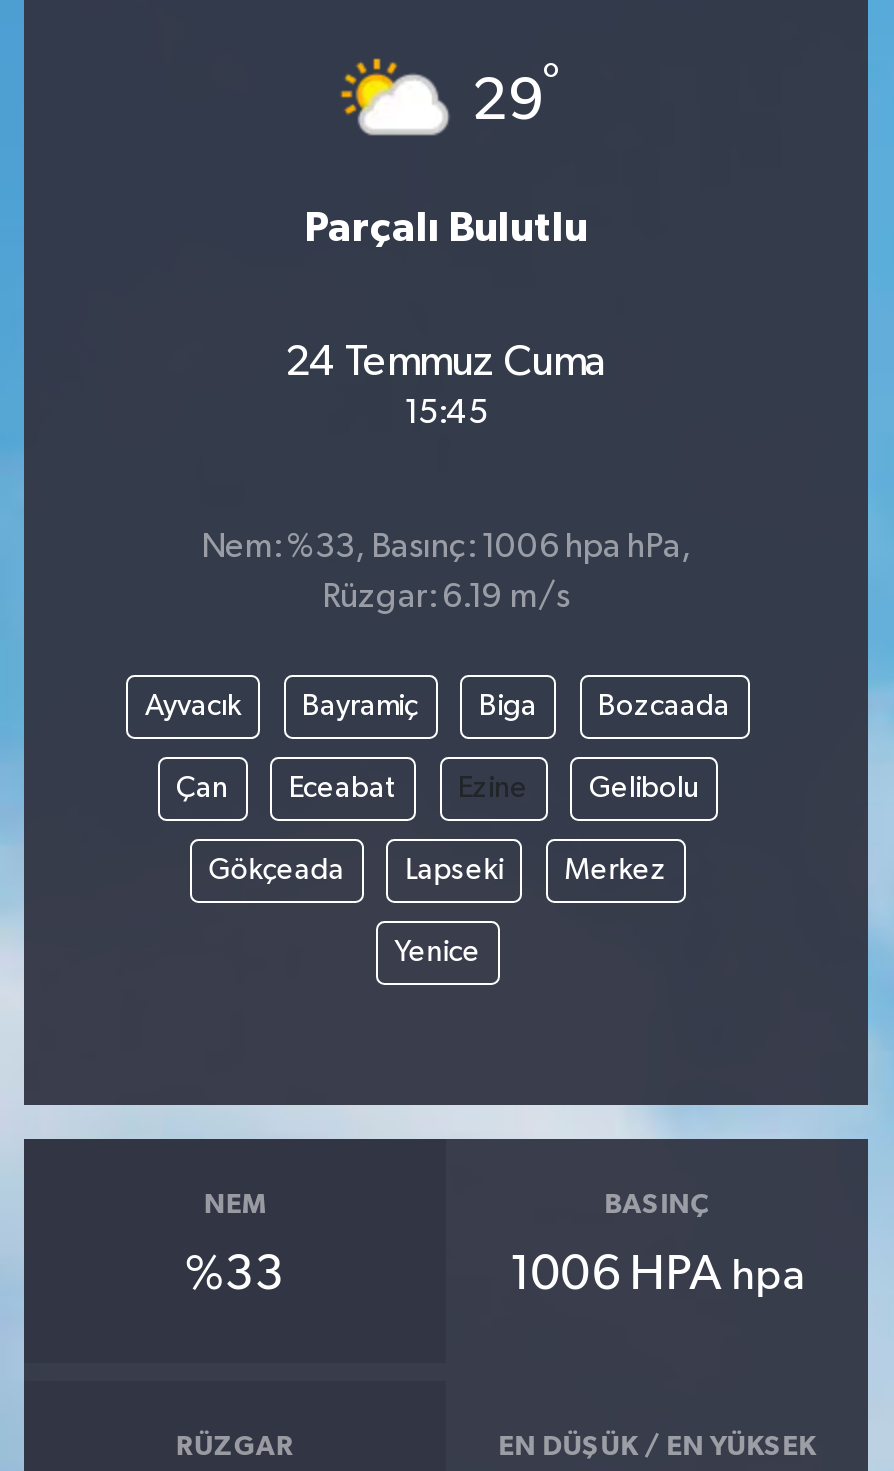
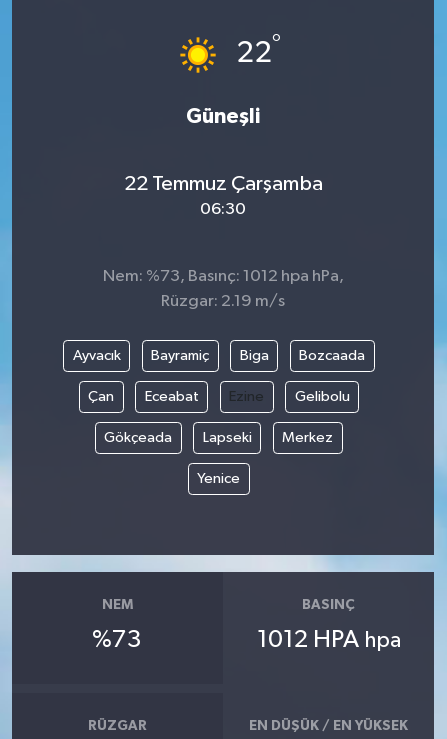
- [image]
- 29°
+ [image]
+ 22°

- Parçalı Bulutlu
+ Güneşli

- 24 Temmuz Cuma
- 15:45
+ 22 Temmuz Çarşamba
+ 06:30

- Nem: %33, Basınç: 1006 hpa hPa,
+ Nem: %73, Basınç: 1012 hpa hPa,

- Rüzgar: 6.19 m/s
+ Rüzgar: 2.19 m/s

- %33
+ %73

- 1006 HPA hpa
+ 1012 HPA hpa
